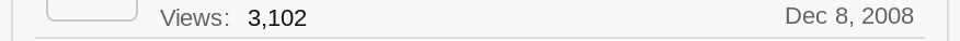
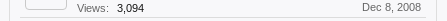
- Views: 3,102
+ Views: 3,094
